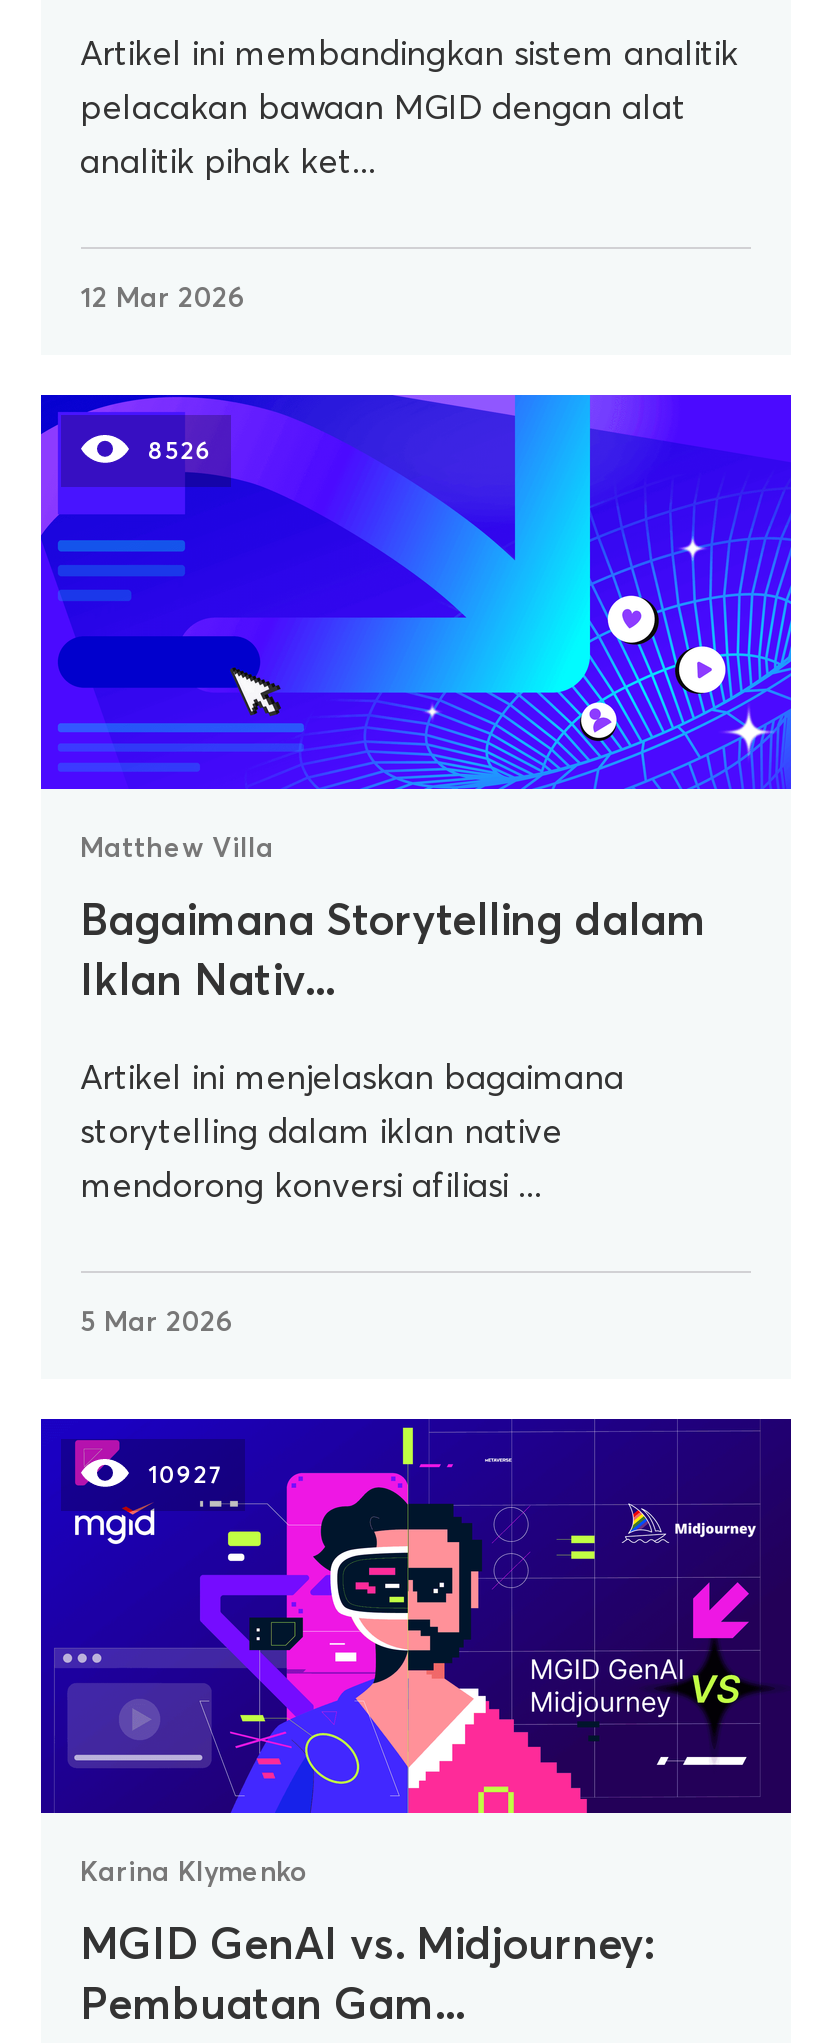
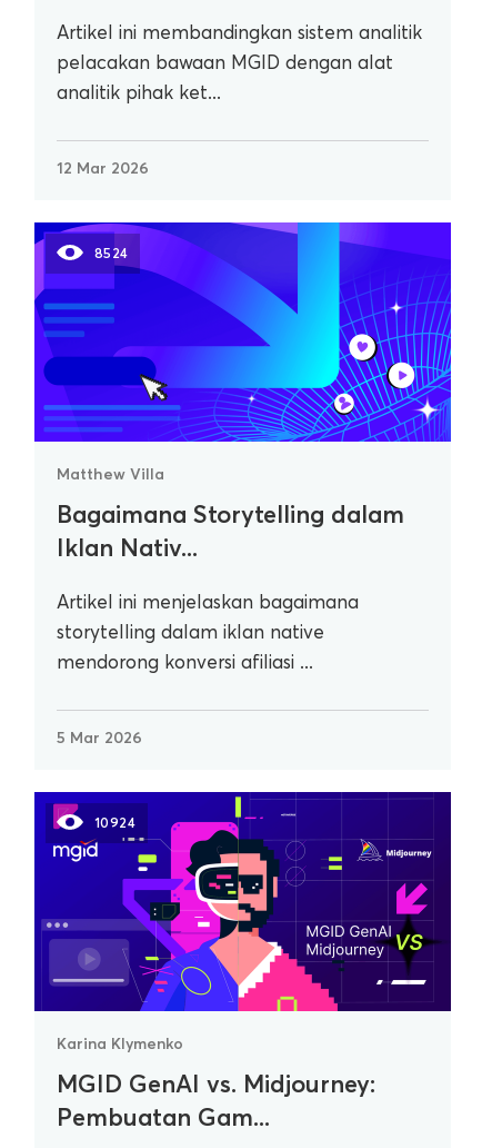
- 8526
+ 8524

- 10927
+ 10924
